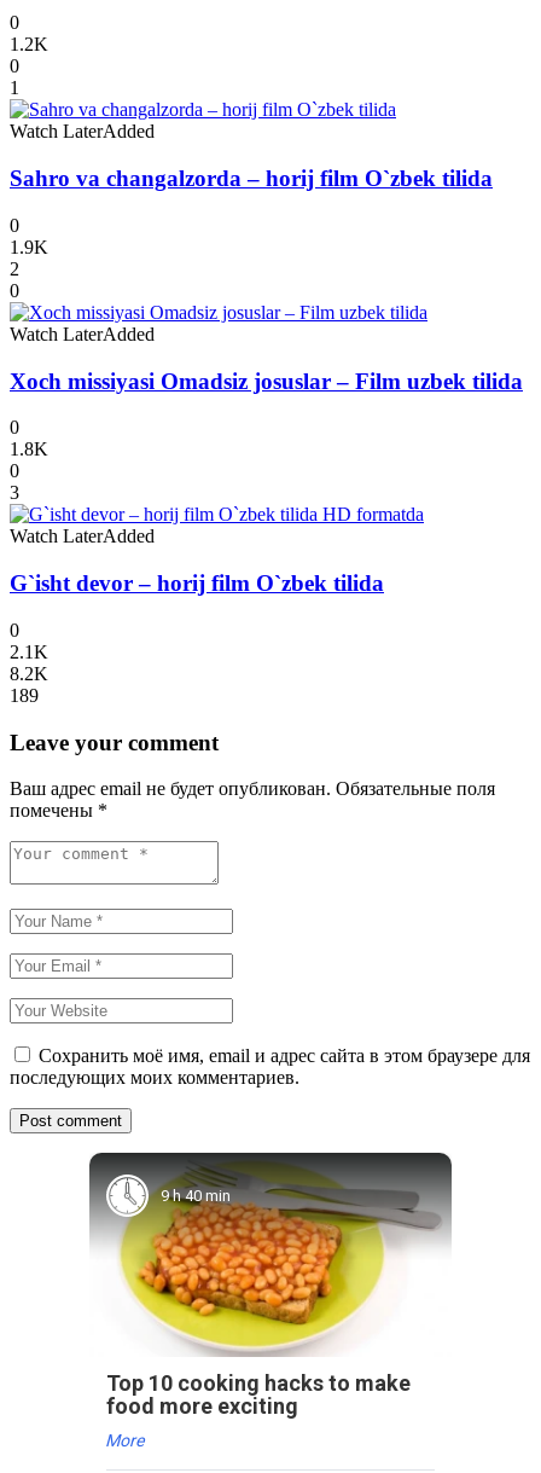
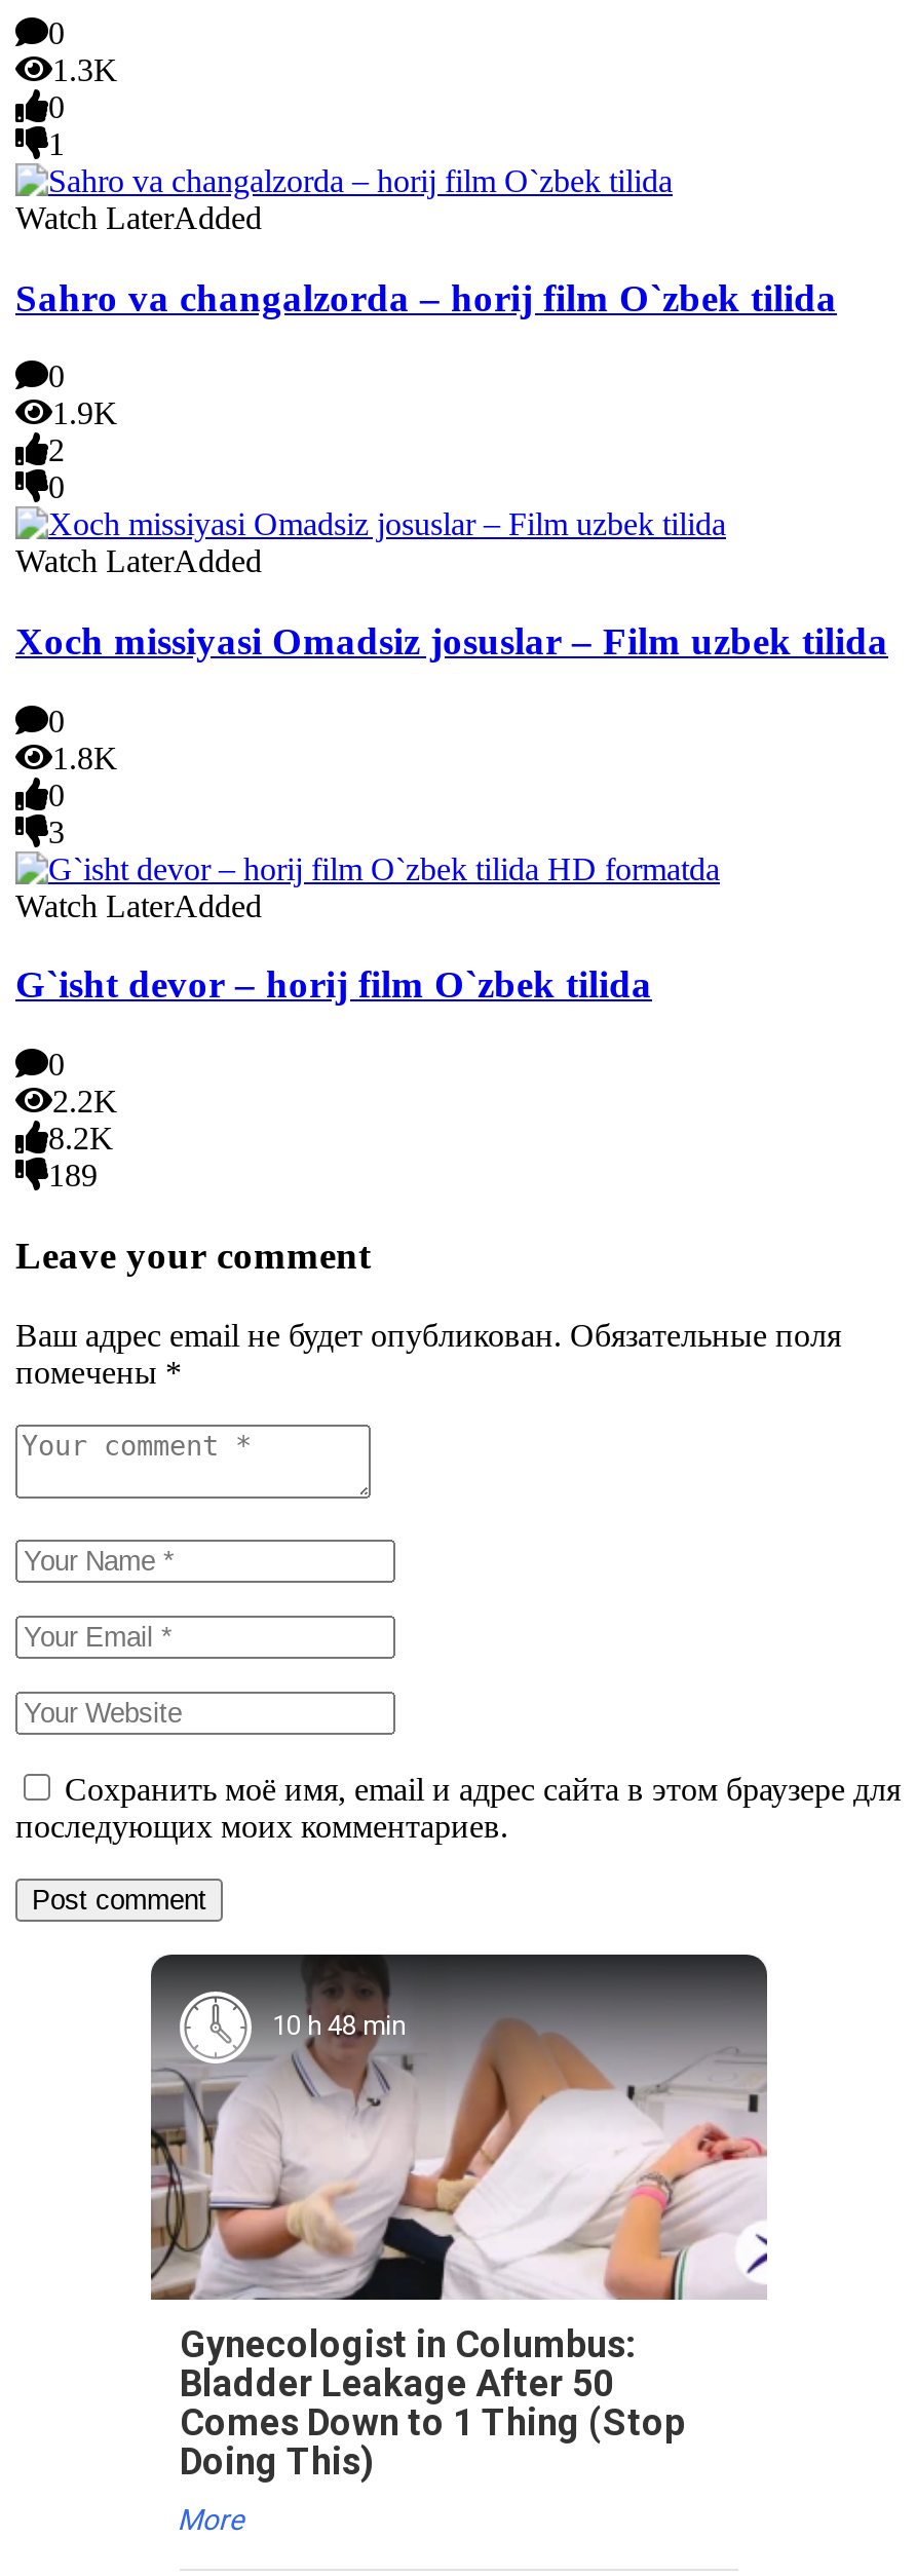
- 1.2K
+ 1.3K

- 2.1K
+ 2.2K

- [image]
- 9 h 40 min
+ [image]
+ 10 h 48 min

- Top 10 cooking hacks to make
- food more exciting
+ Gynecologist in Columbus:
+ Bladder Leakage After 50
+ Comes Down to 1 Thing (Stop
+ Doing This)
